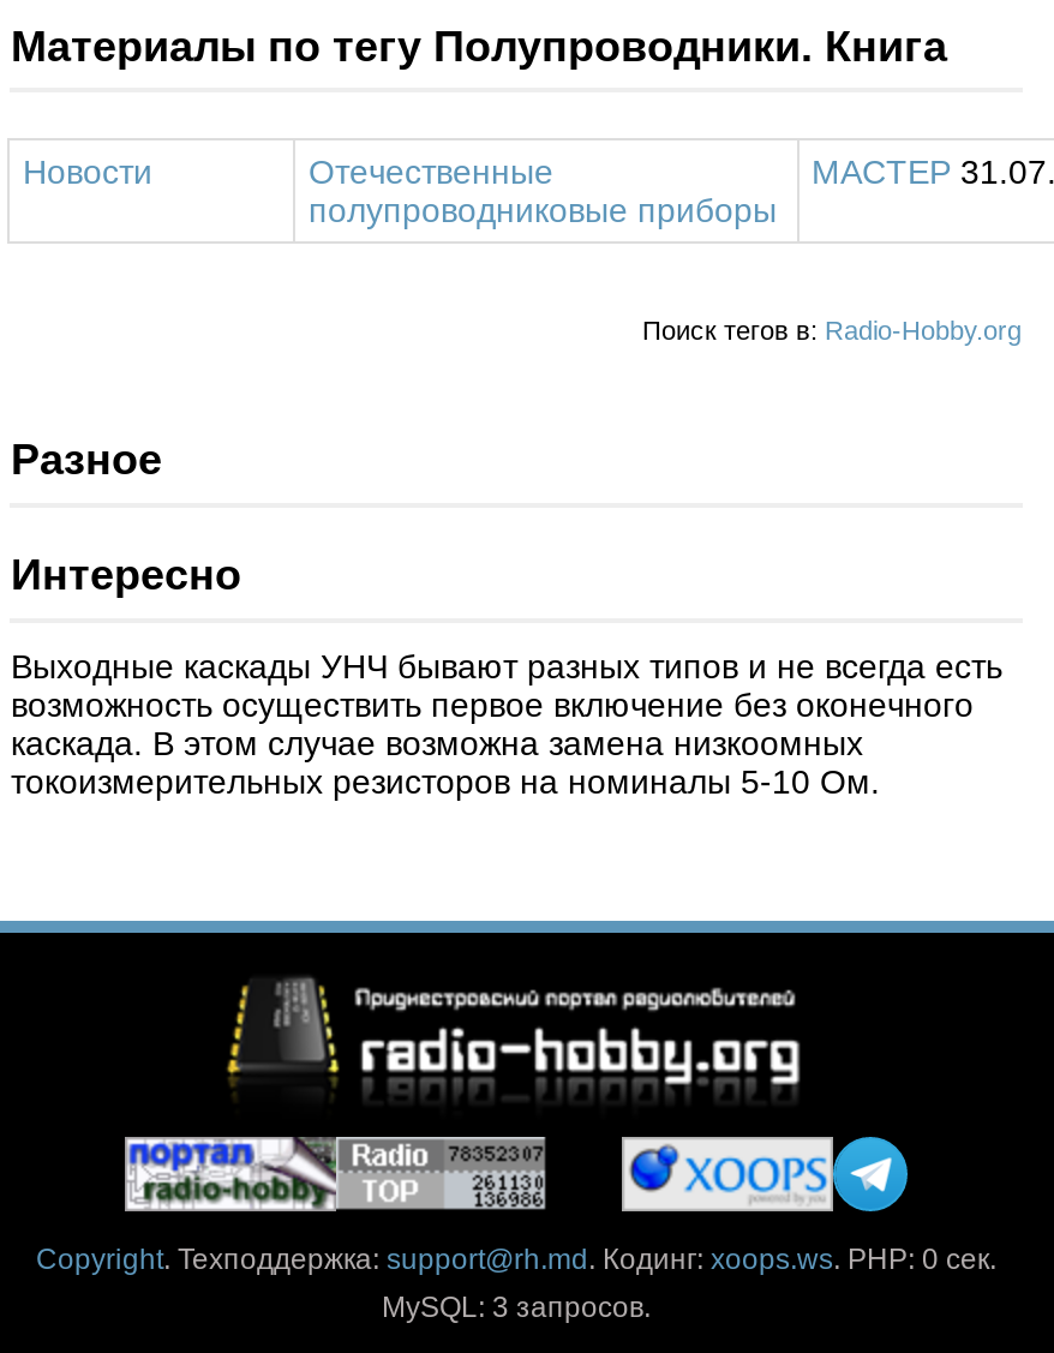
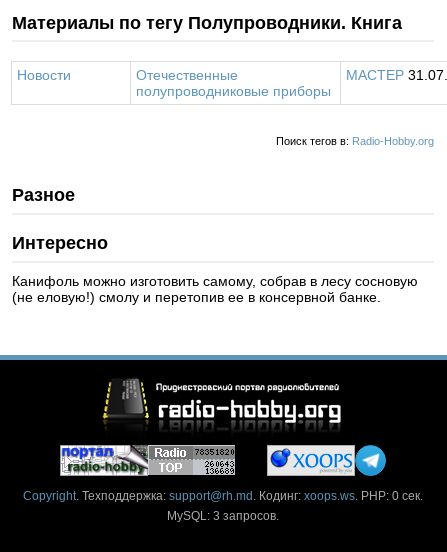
- Выходные каскады УНЧ бывают разных типов и не всегда есть
- возможность осуществить первое включение без оконечного
- каскада. В этом случае возможна замена низкоомных
- токоизмерительных резисторов на номиналы 5-10 Ом.
+ Канифоль можно изготовить самому, собрав в лесу сосновую
+ (не еловую!) смолу и перетопив ее в консервной банке.
